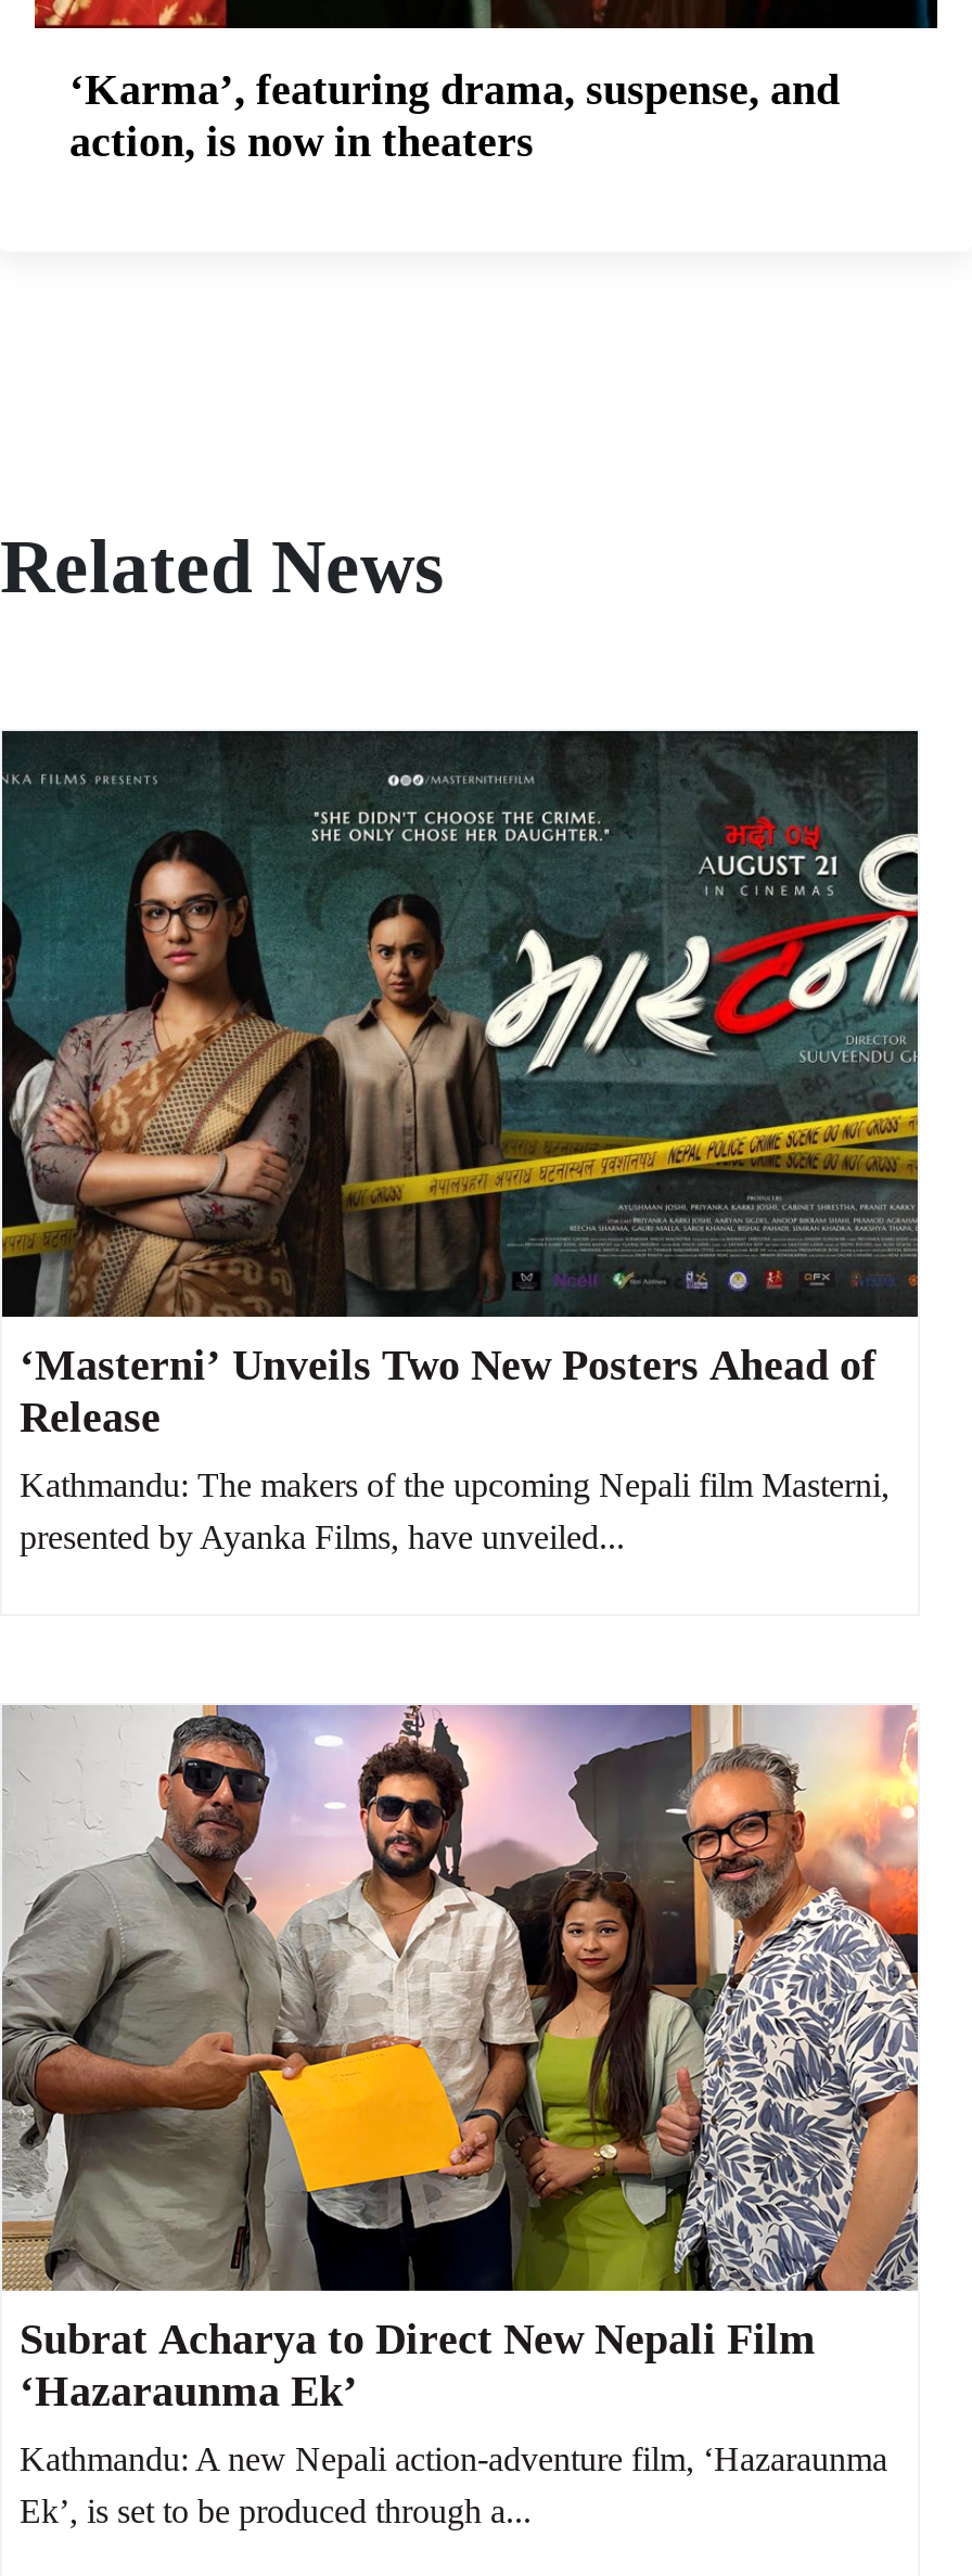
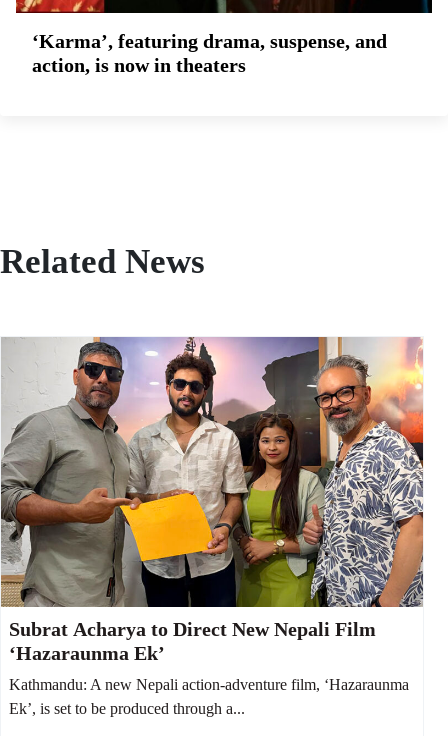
- [image]
- ‘Masterni’ Unveils Two New Posters Ahead of
- Release
- Kathmandu: The makers of the upcoming Nepali film Masterni,
- presented by Ayanka Films, have unveiled...
